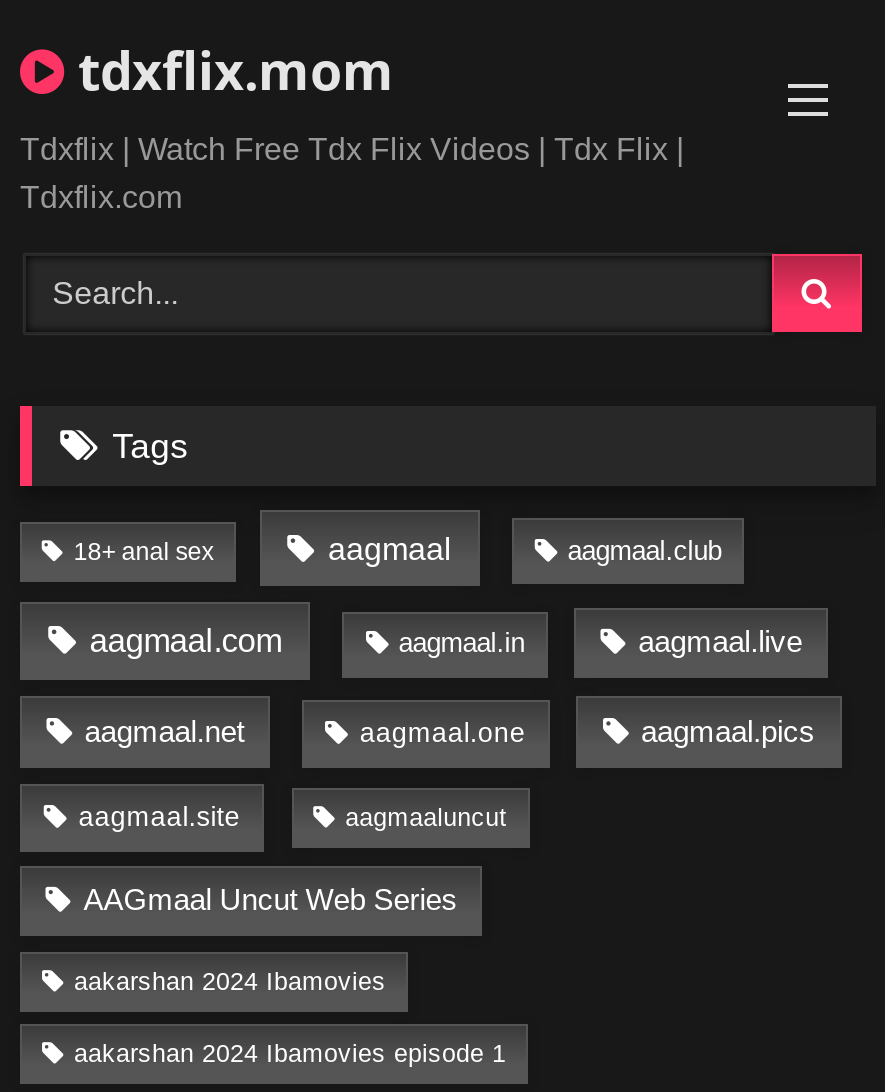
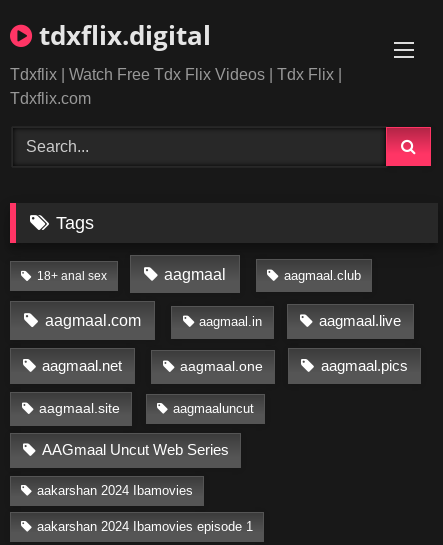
- tdxflix.mom
+ tdxflix.digital
